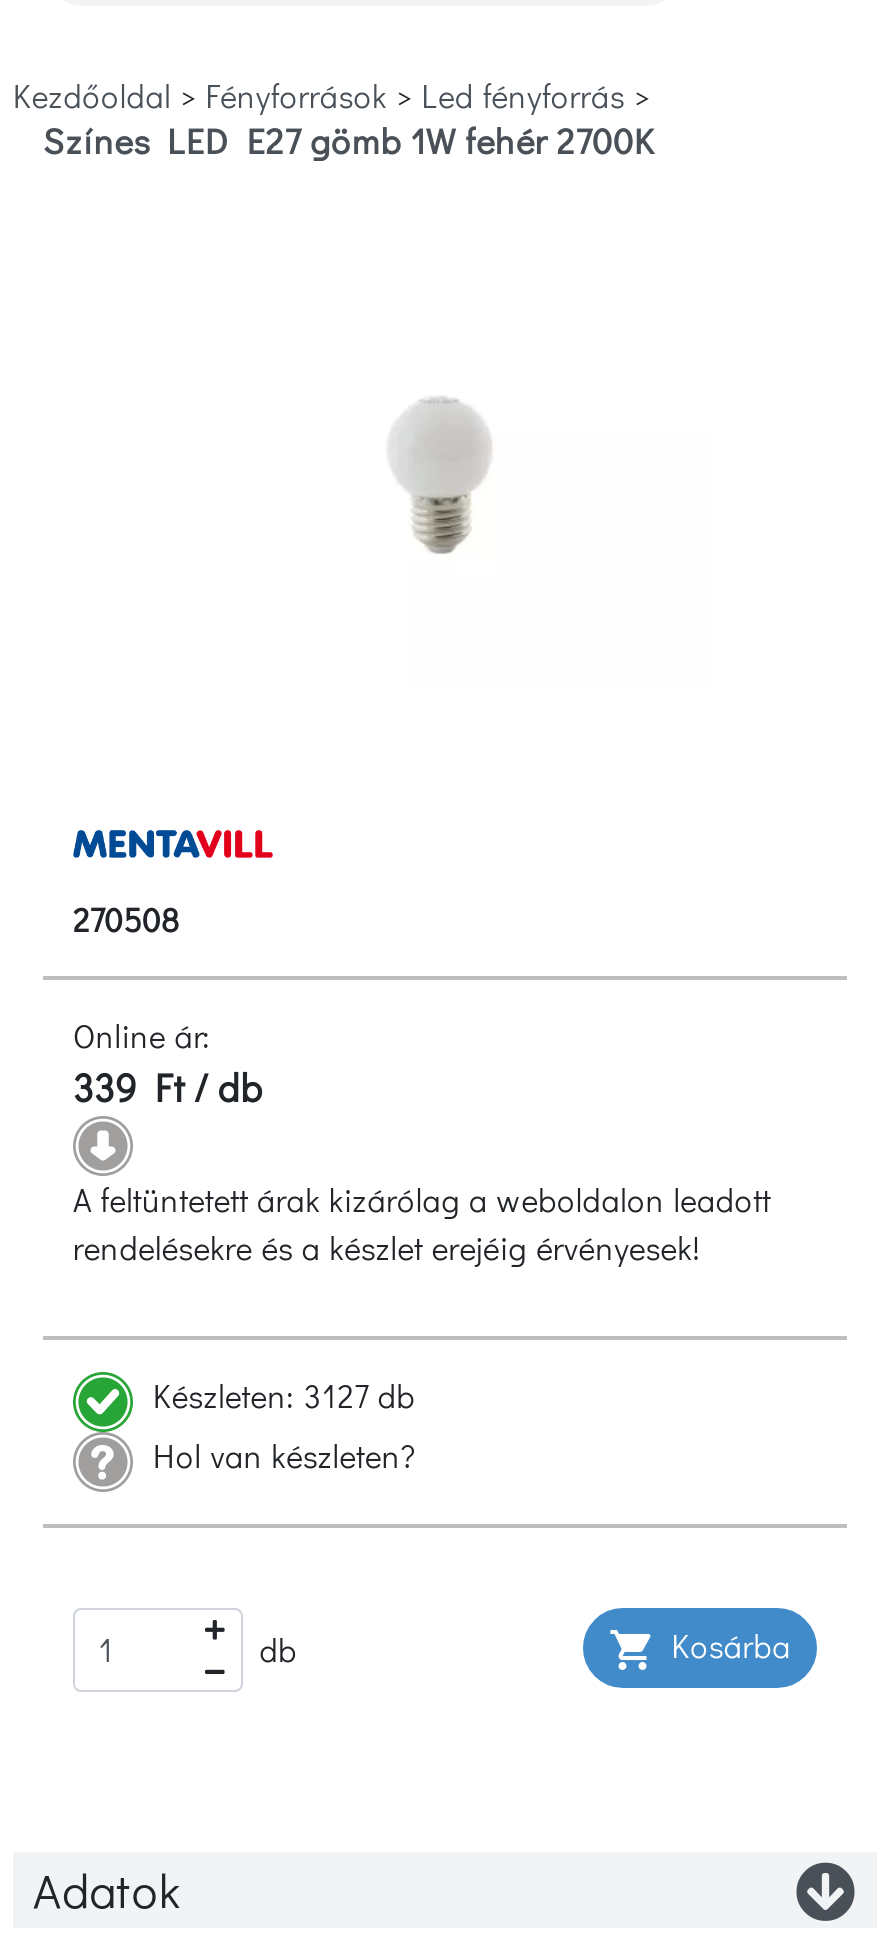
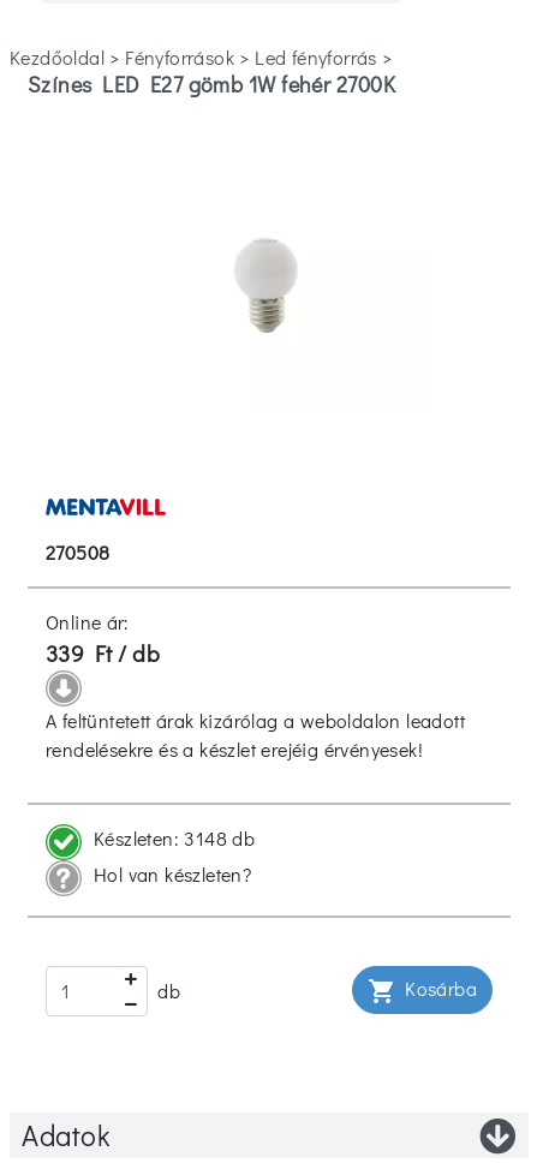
- Készleten: 3127 db
+ Készleten: 3148 db
